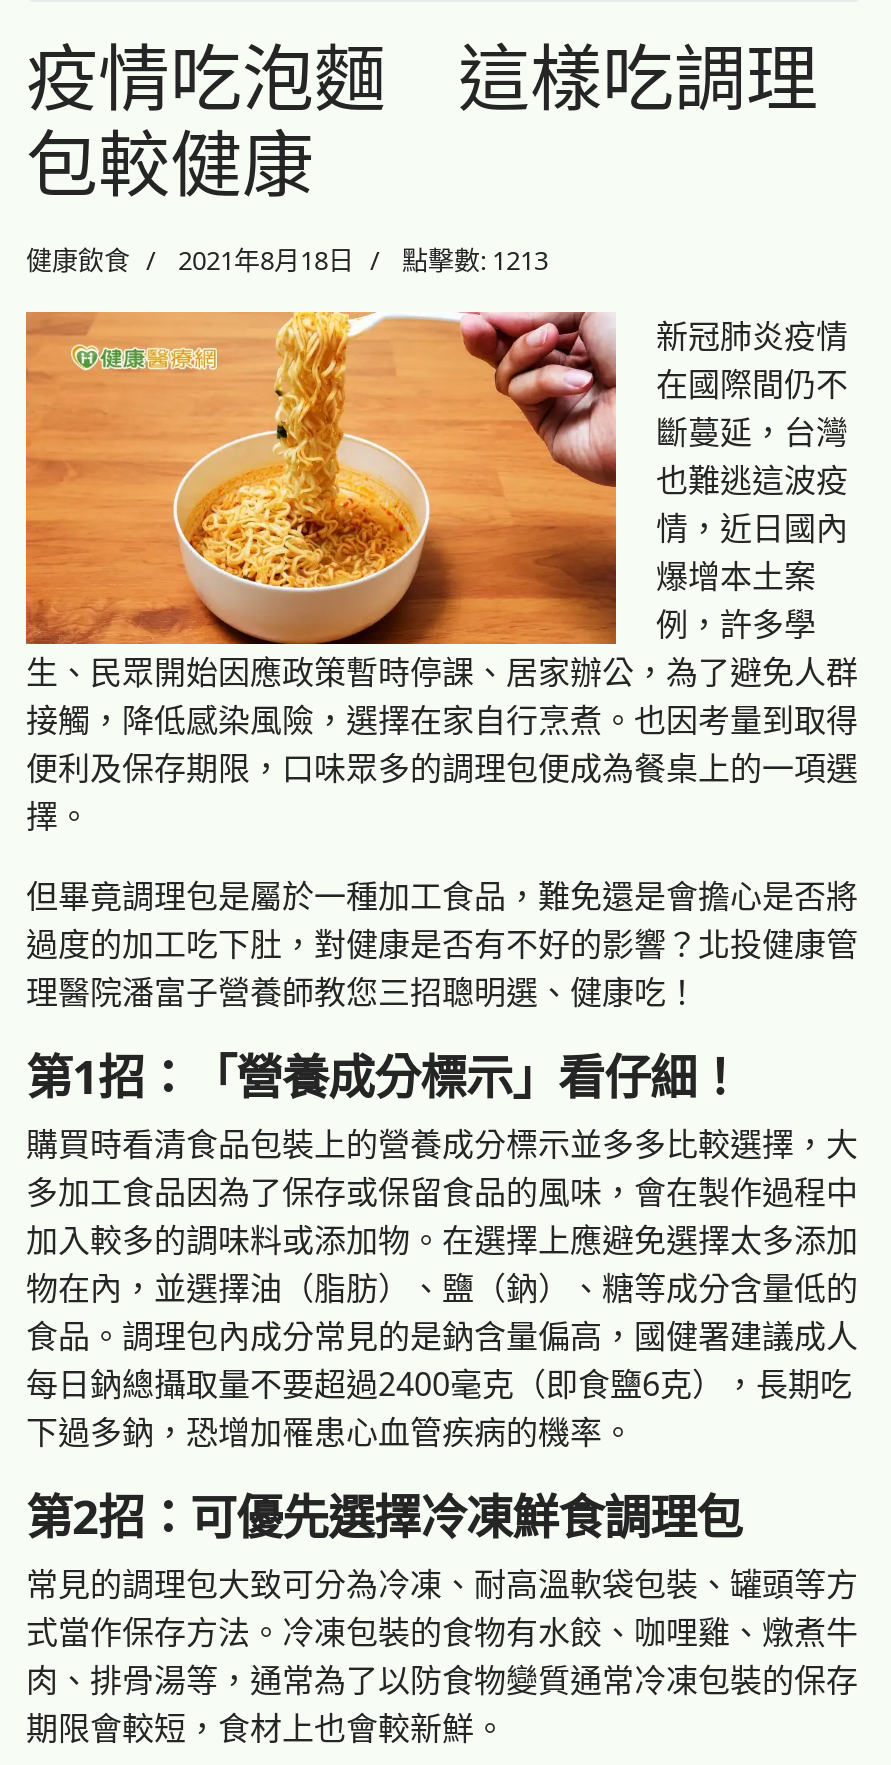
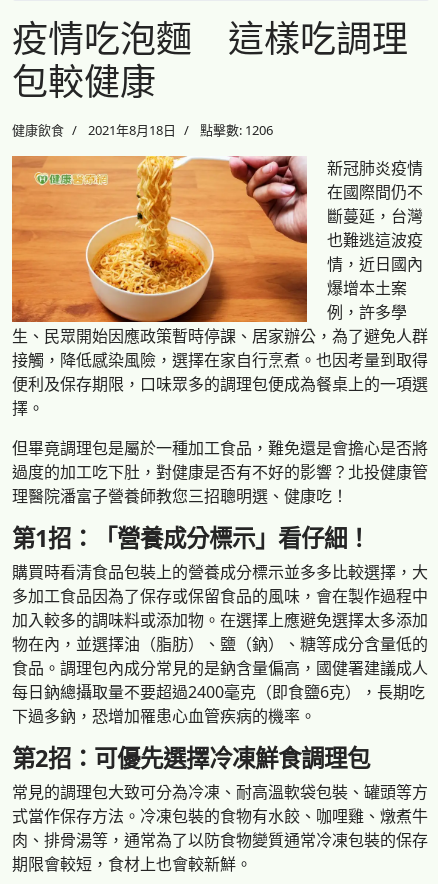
- 健康飲食 2021年8月18日 點擊數: 1213
+ 健康飲食 2021年8月18日 點擊數: 1206
